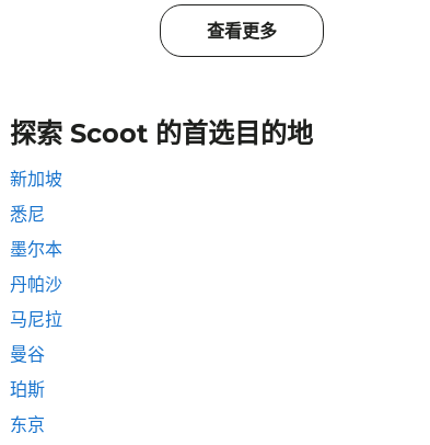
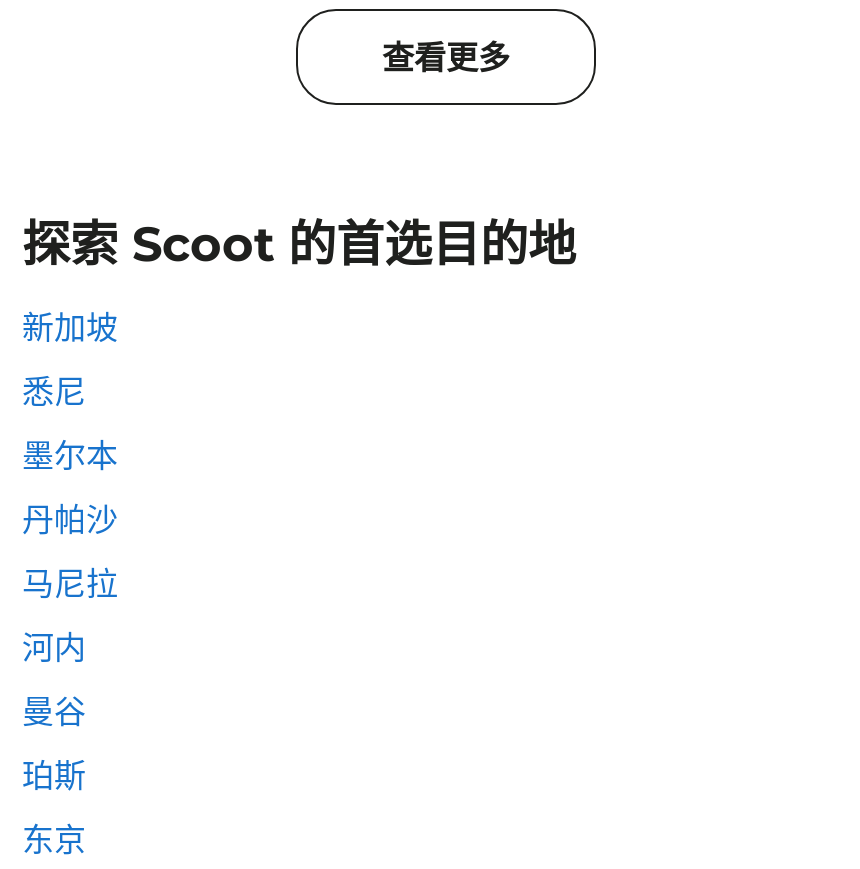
+ 河内
